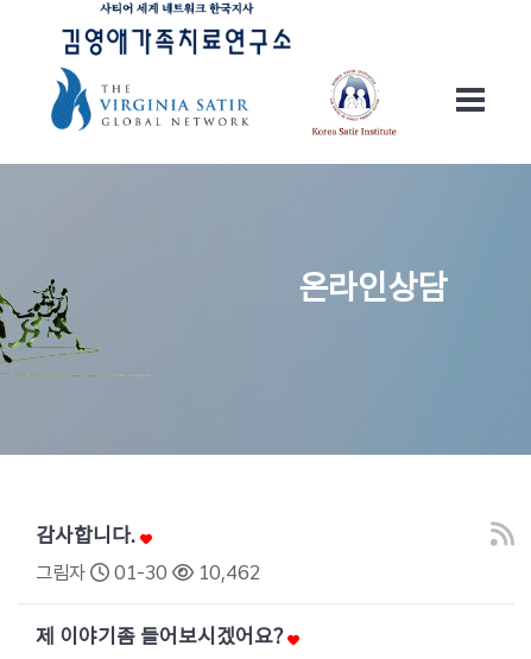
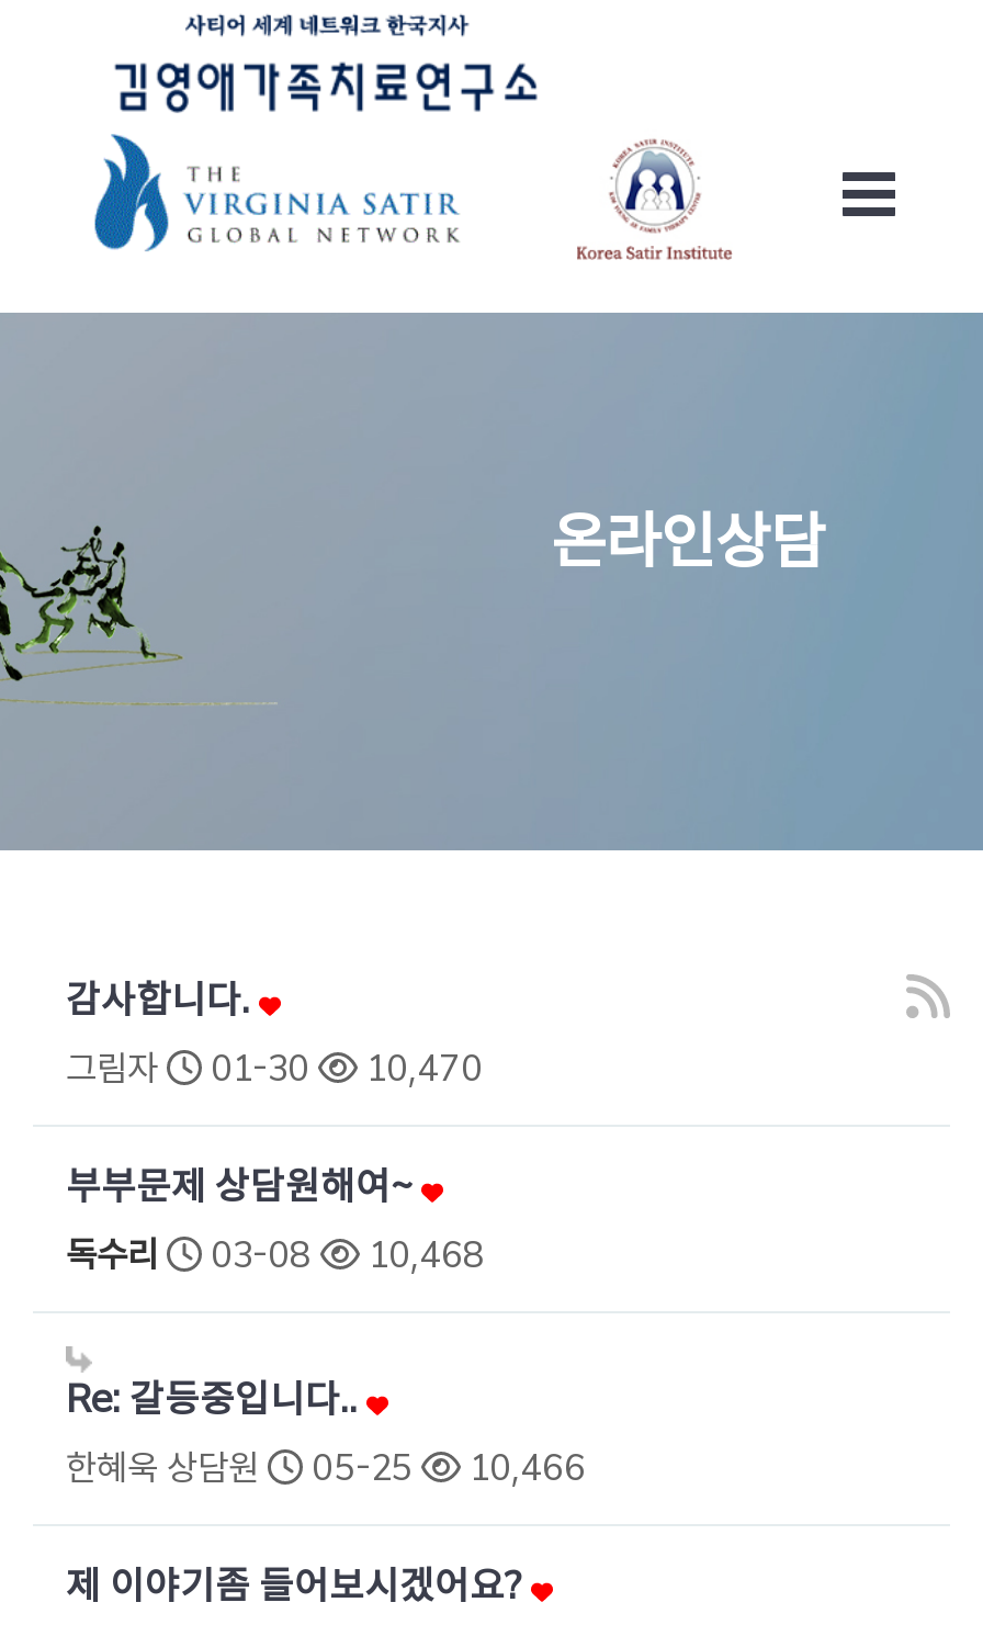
- 10,462
+ 10,470
+ 부부문제 상담원해여~
+ 독수리
+ 03-08
+ 10,468
+ Re: 갈등중입니다..
+ 한혜욱 상담원
+ 05-25
+ 10,466
